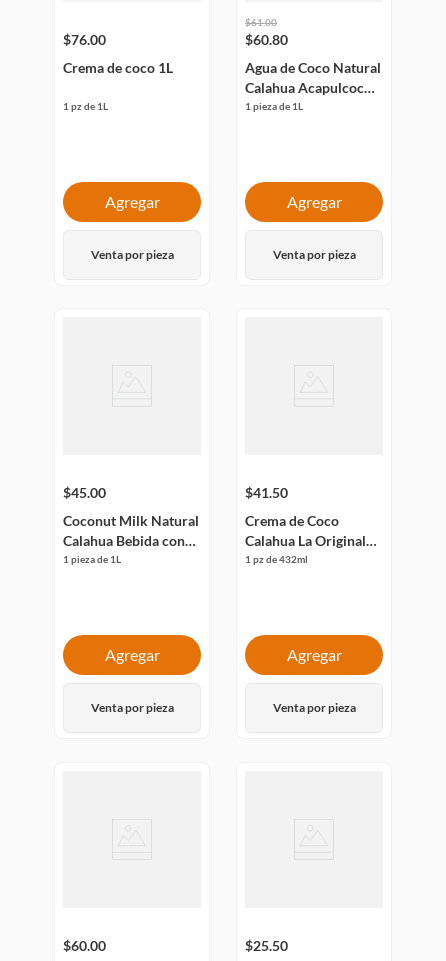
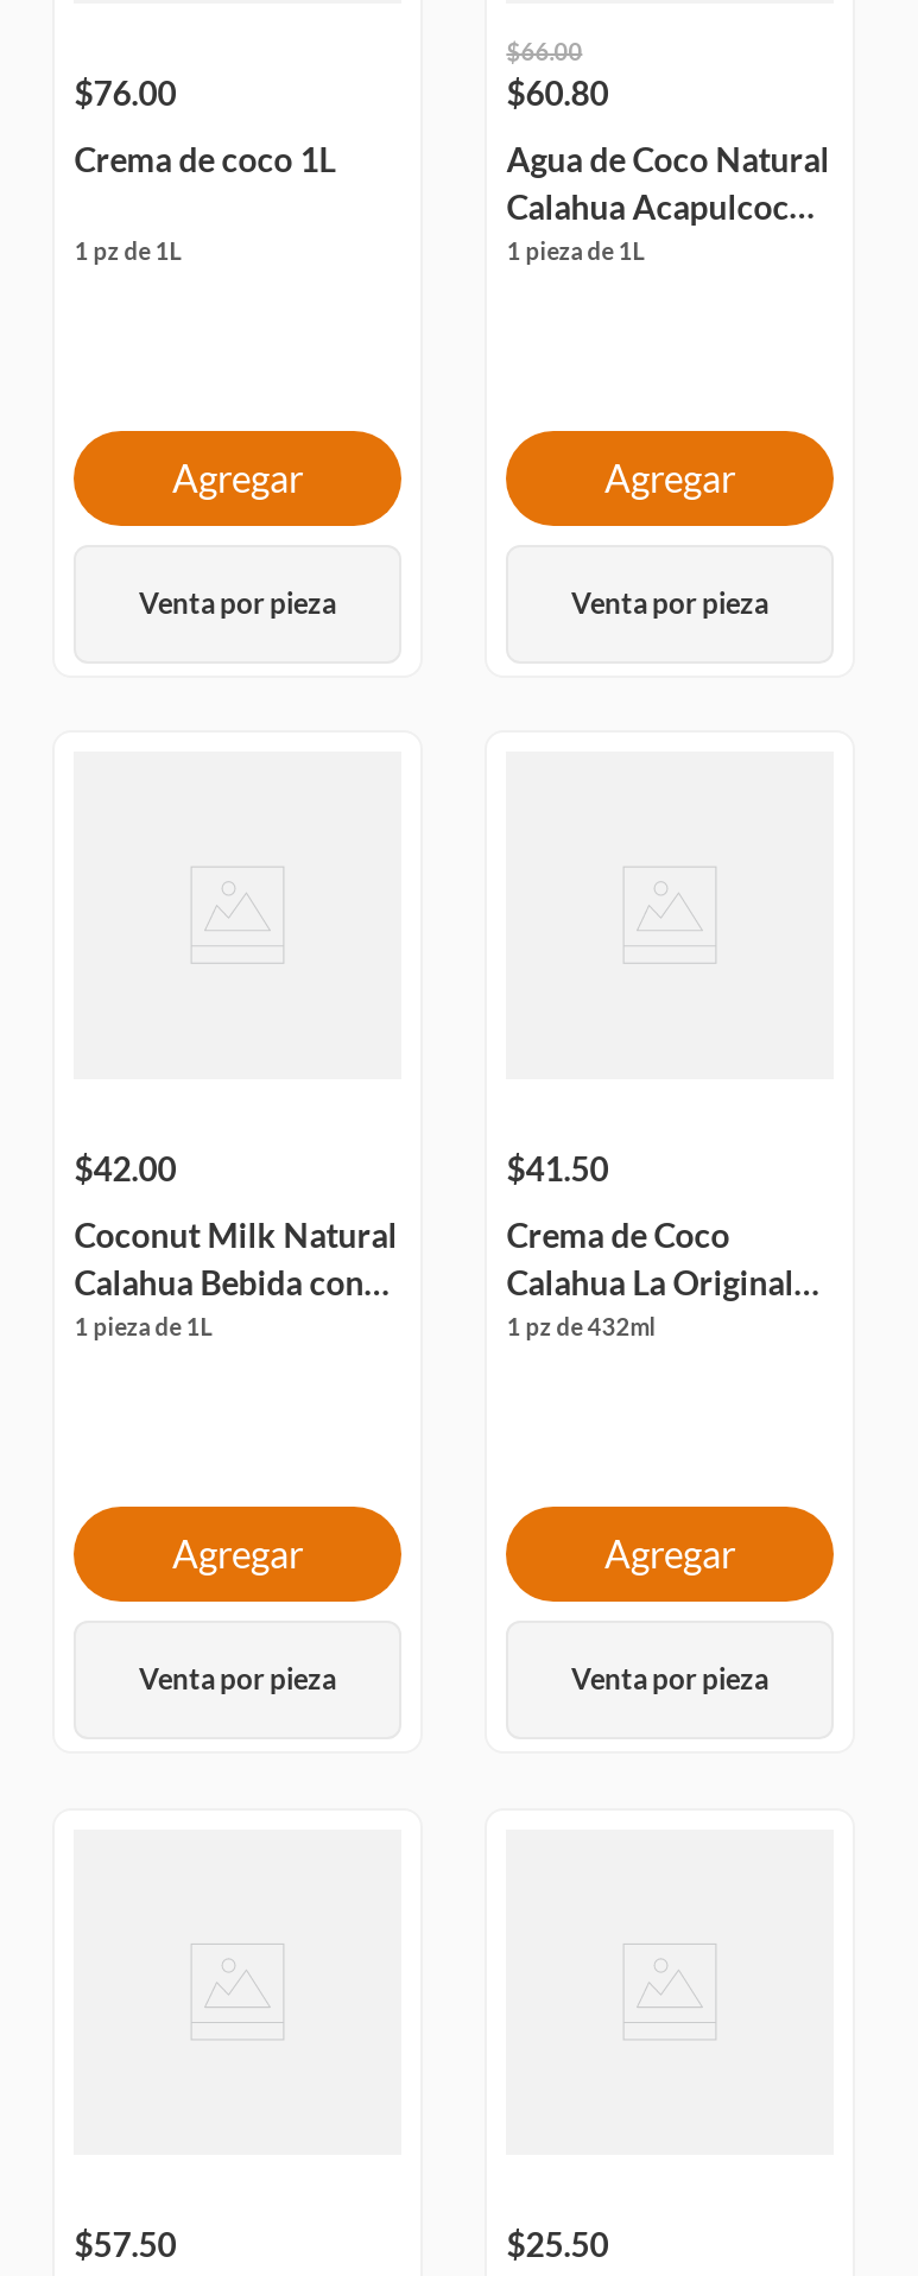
- $61.00
+ $66.00

- $45.00
+ $42.00

- $60.00
+ $57.50
